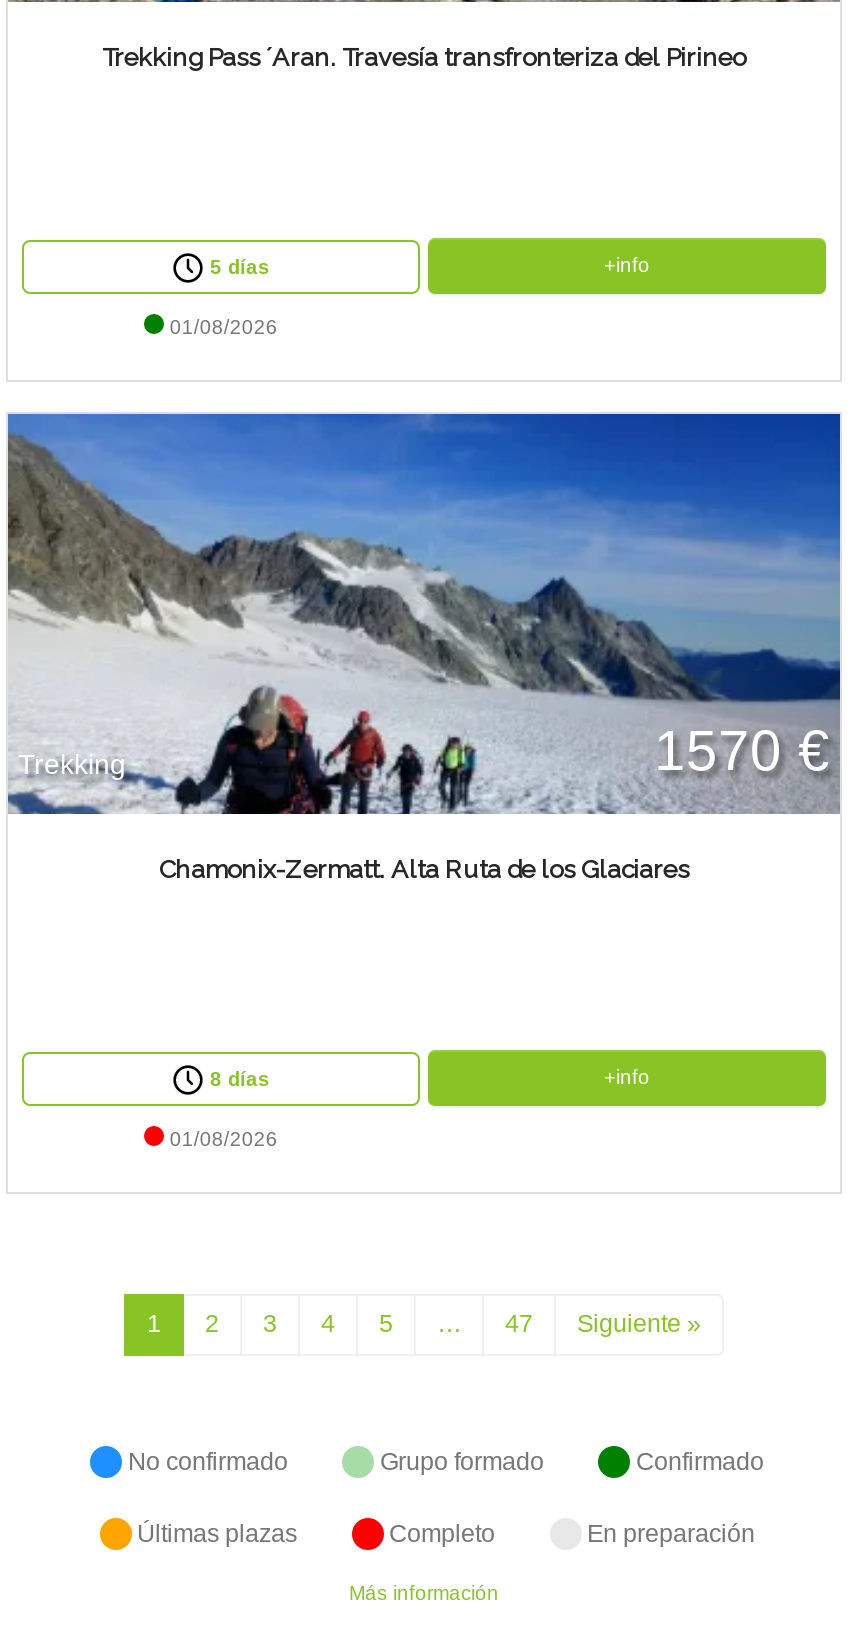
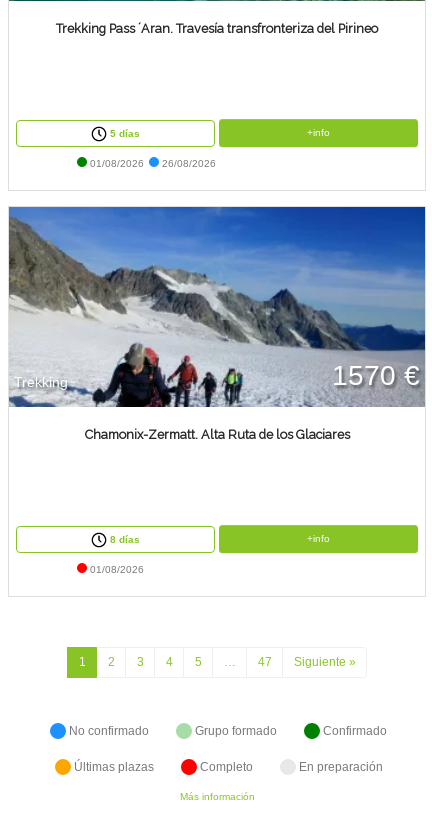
+ 26/08/2026
